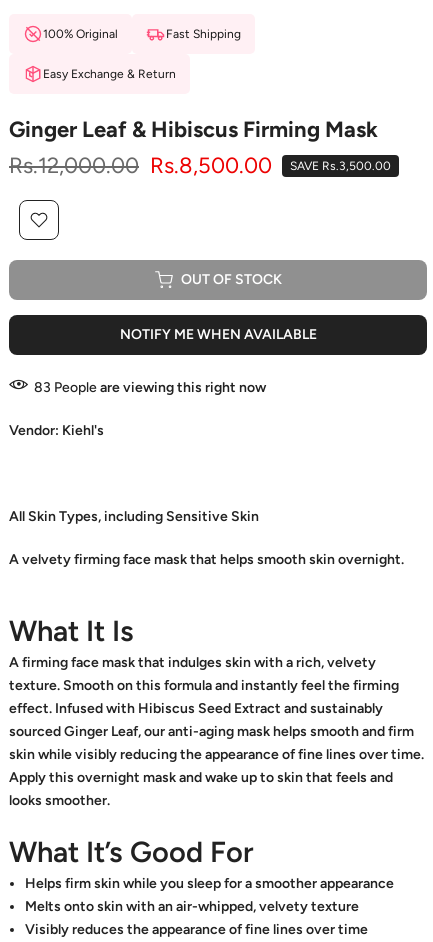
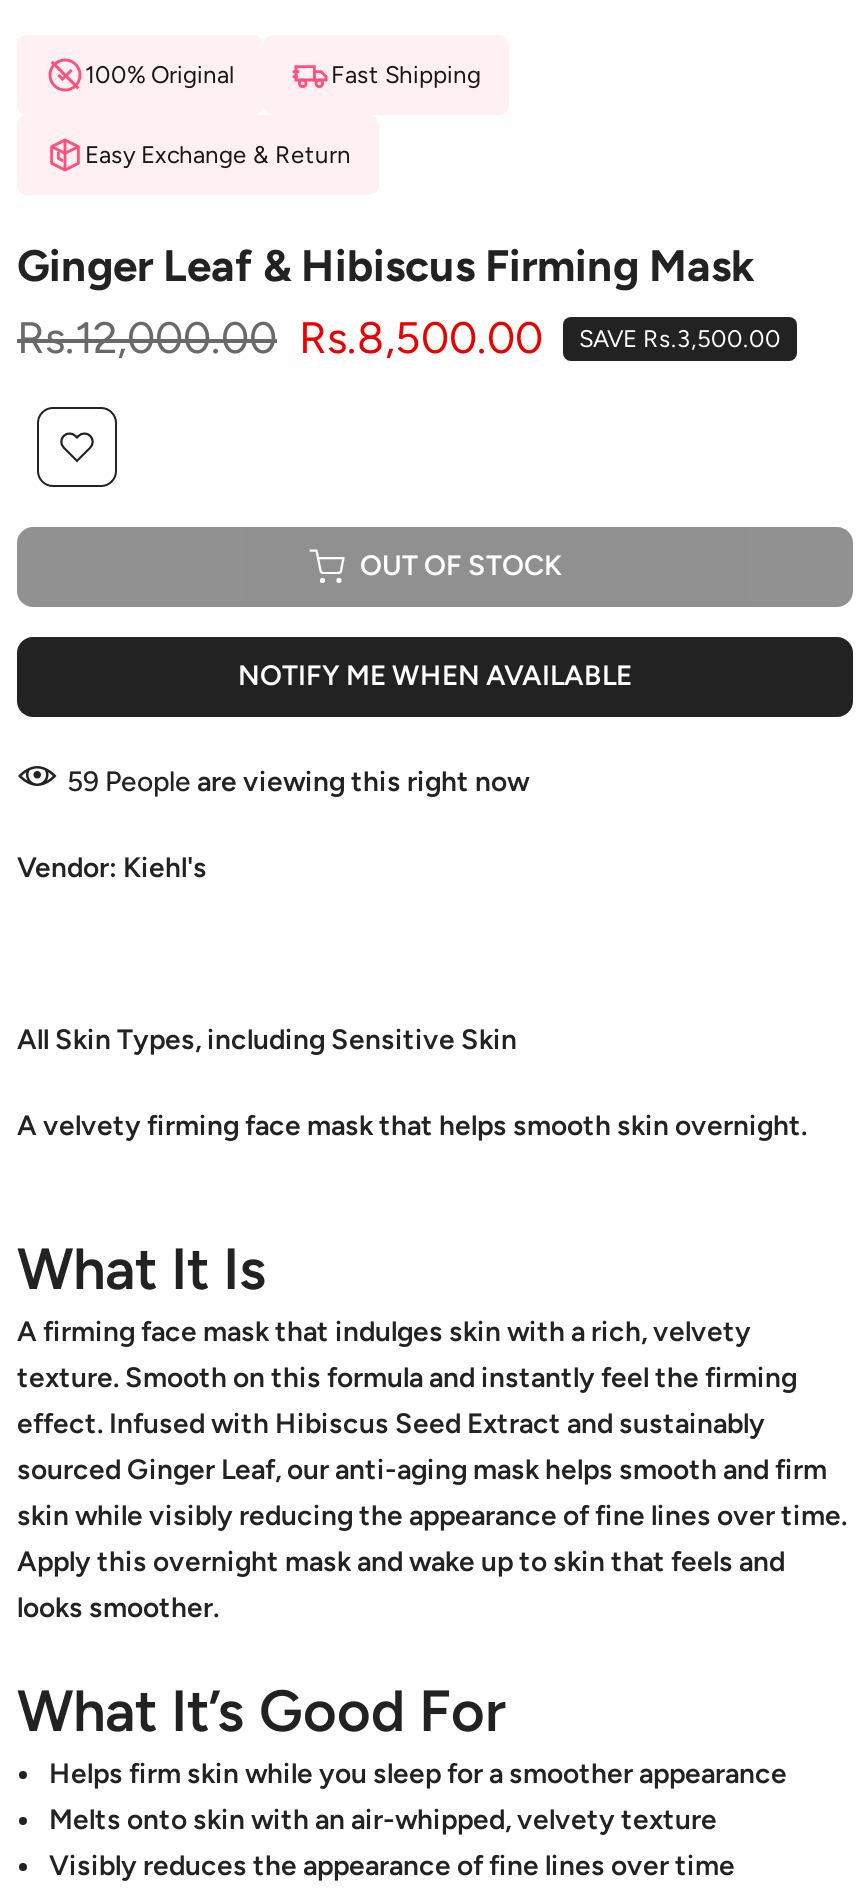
- 83 People are viewing this right now
+ 59 People are viewing this right now
